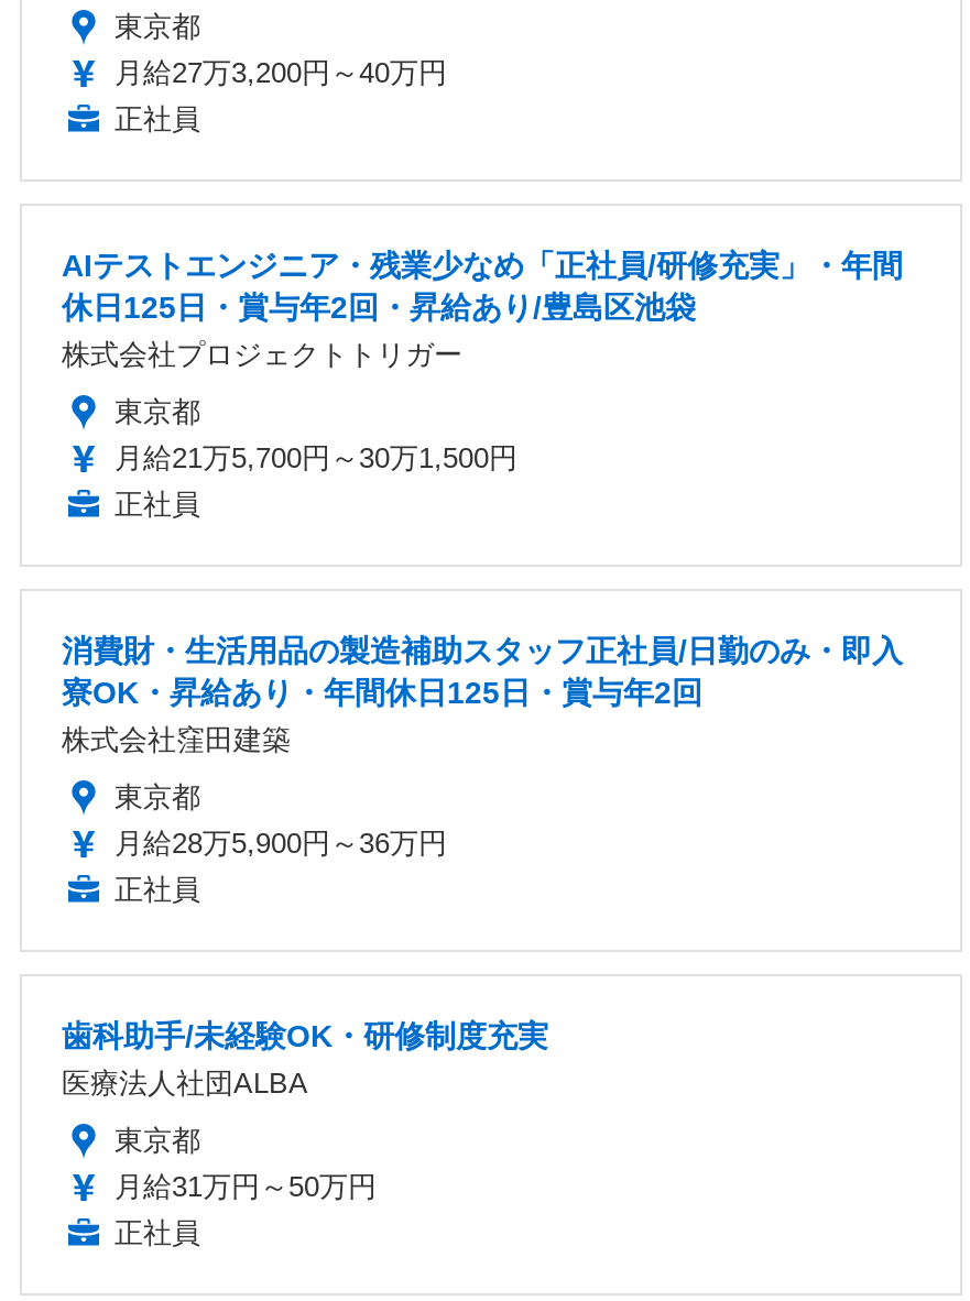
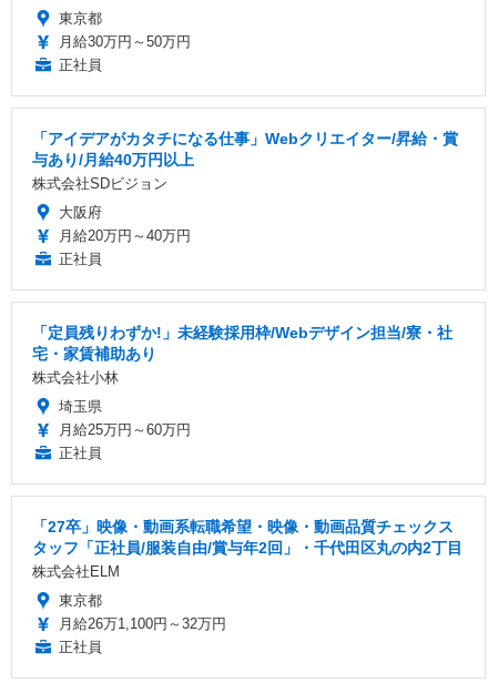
- 月給27万3,200円～40万円
+ 月給30万円～50万円

- AIテストエンジニア・残業少なめ「正社員/研修充実」・年間
- 休日125日・賞与年2回・昇給あり/豊島区池袋
- 株式会社プロジェクトトリガー
+ 「アイデアがカタチになる仕事」Webクリエイター/昇給・賞
+ 与あり/月給40万円以上
+ 株式会社SDビジョン

- 東京都
- 月給21万5,700円～30万1,500円
+ 大阪府
+ 月給20万円～40万円

- 消費財・生活用品の製造補助スタッフ正社員/日勤のみ・即入
- 寮OK・昇給あり・年間休日125日・賞与年2回
- 株式会社窪田建築
+ 「定員残りわずか!」未経験採用枠/Webデザイン担当/寮・社
+ 宅・家賃補助あり
+ 株式会社小林

- 東京都
- 月給28万5,900円～36万円
+ 埼玉県
+ 月給25万円～60万円

- 歯科助手/未経験OK・研修制度充実
- 医療法人社団ALBA
+ 「27卒」映像・動画系転職希望・映像・動画品質チェックス
+ タッフ「正社員/服装自由/賞与年2回」・千代田区丸の内2丁目
+ 株式会社ELM

- 月給31万円～50万円
+ 月給26万1,100円～32万円
